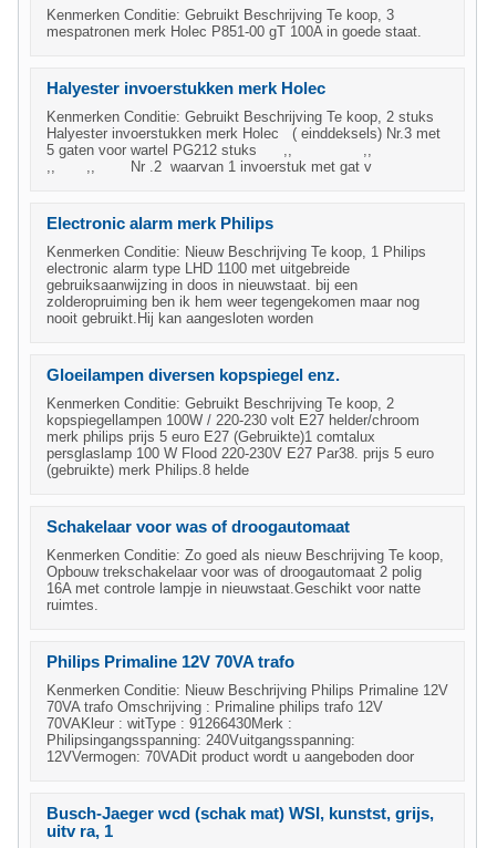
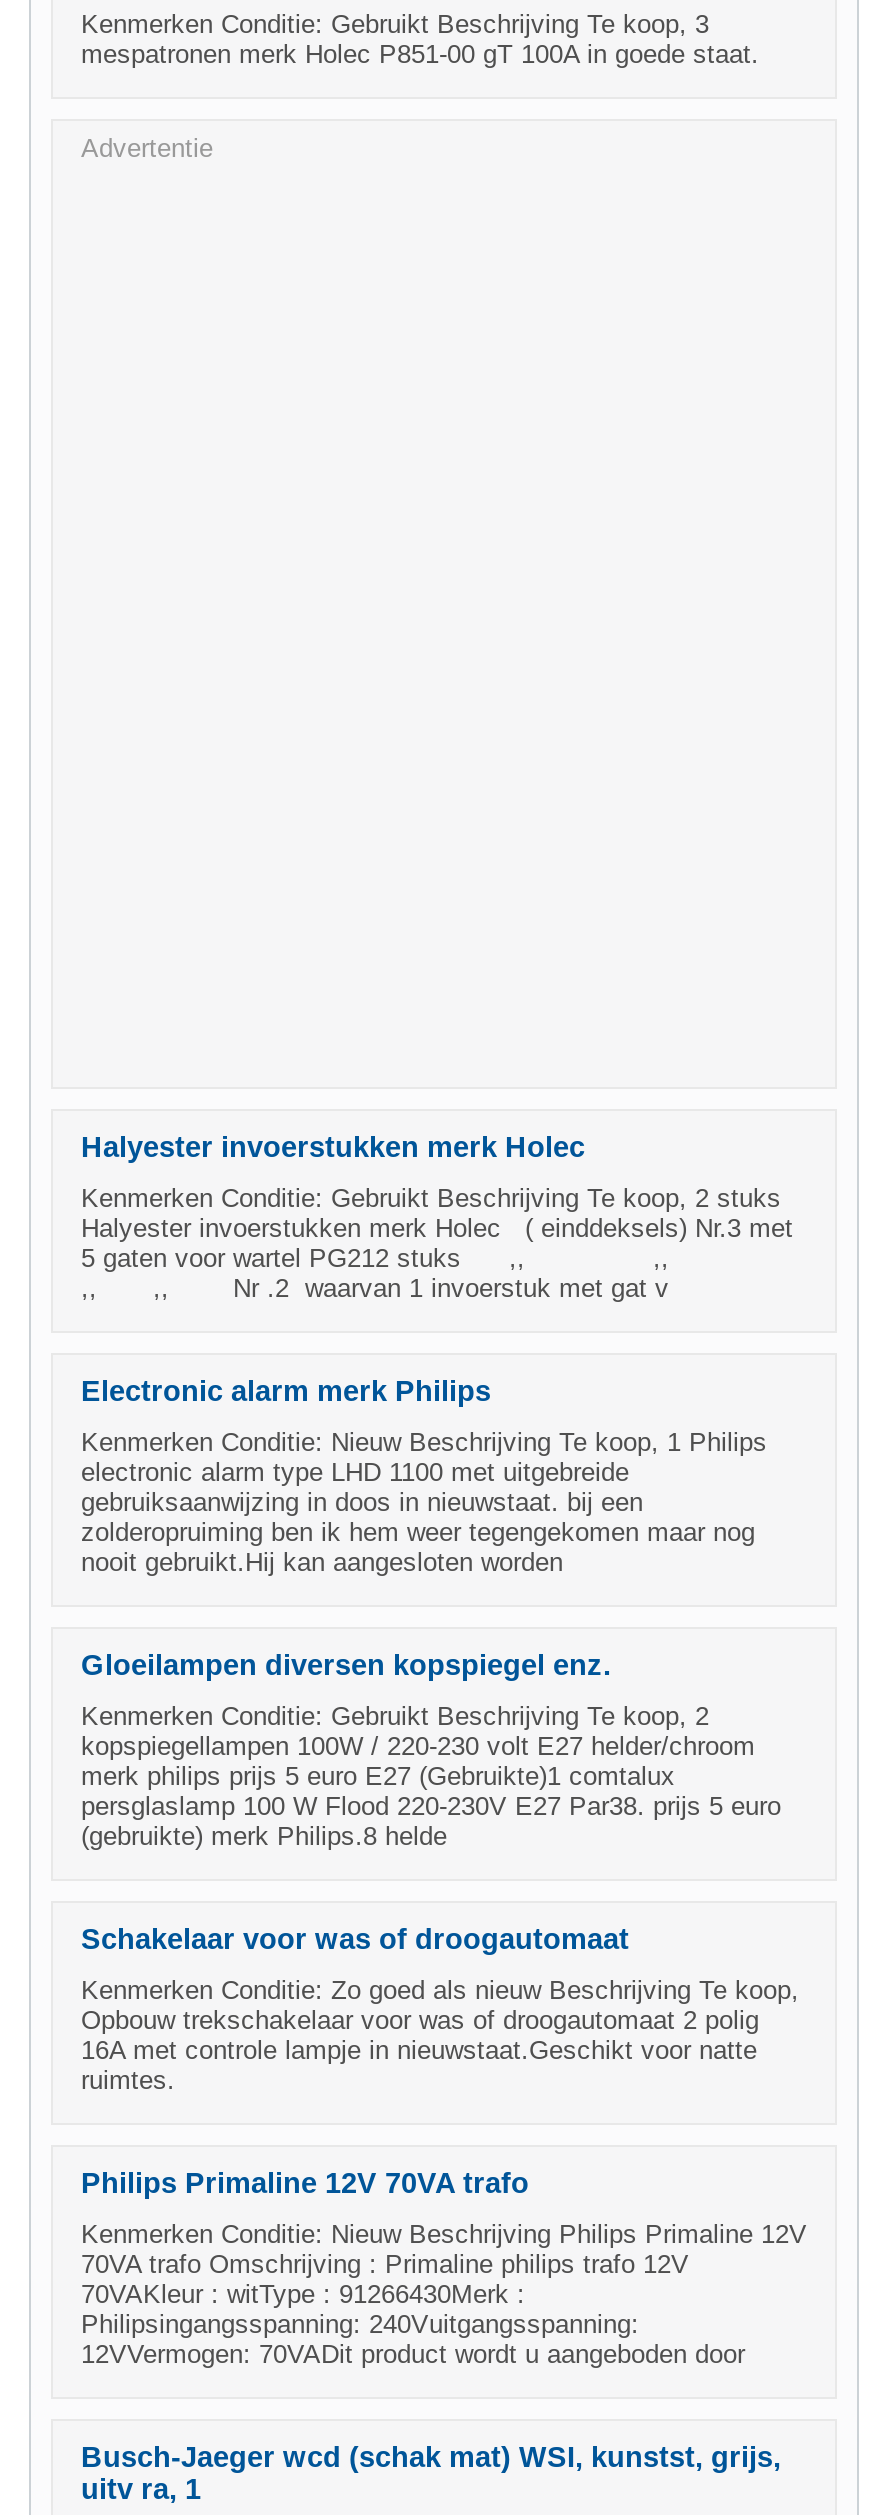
+ Advertentie
